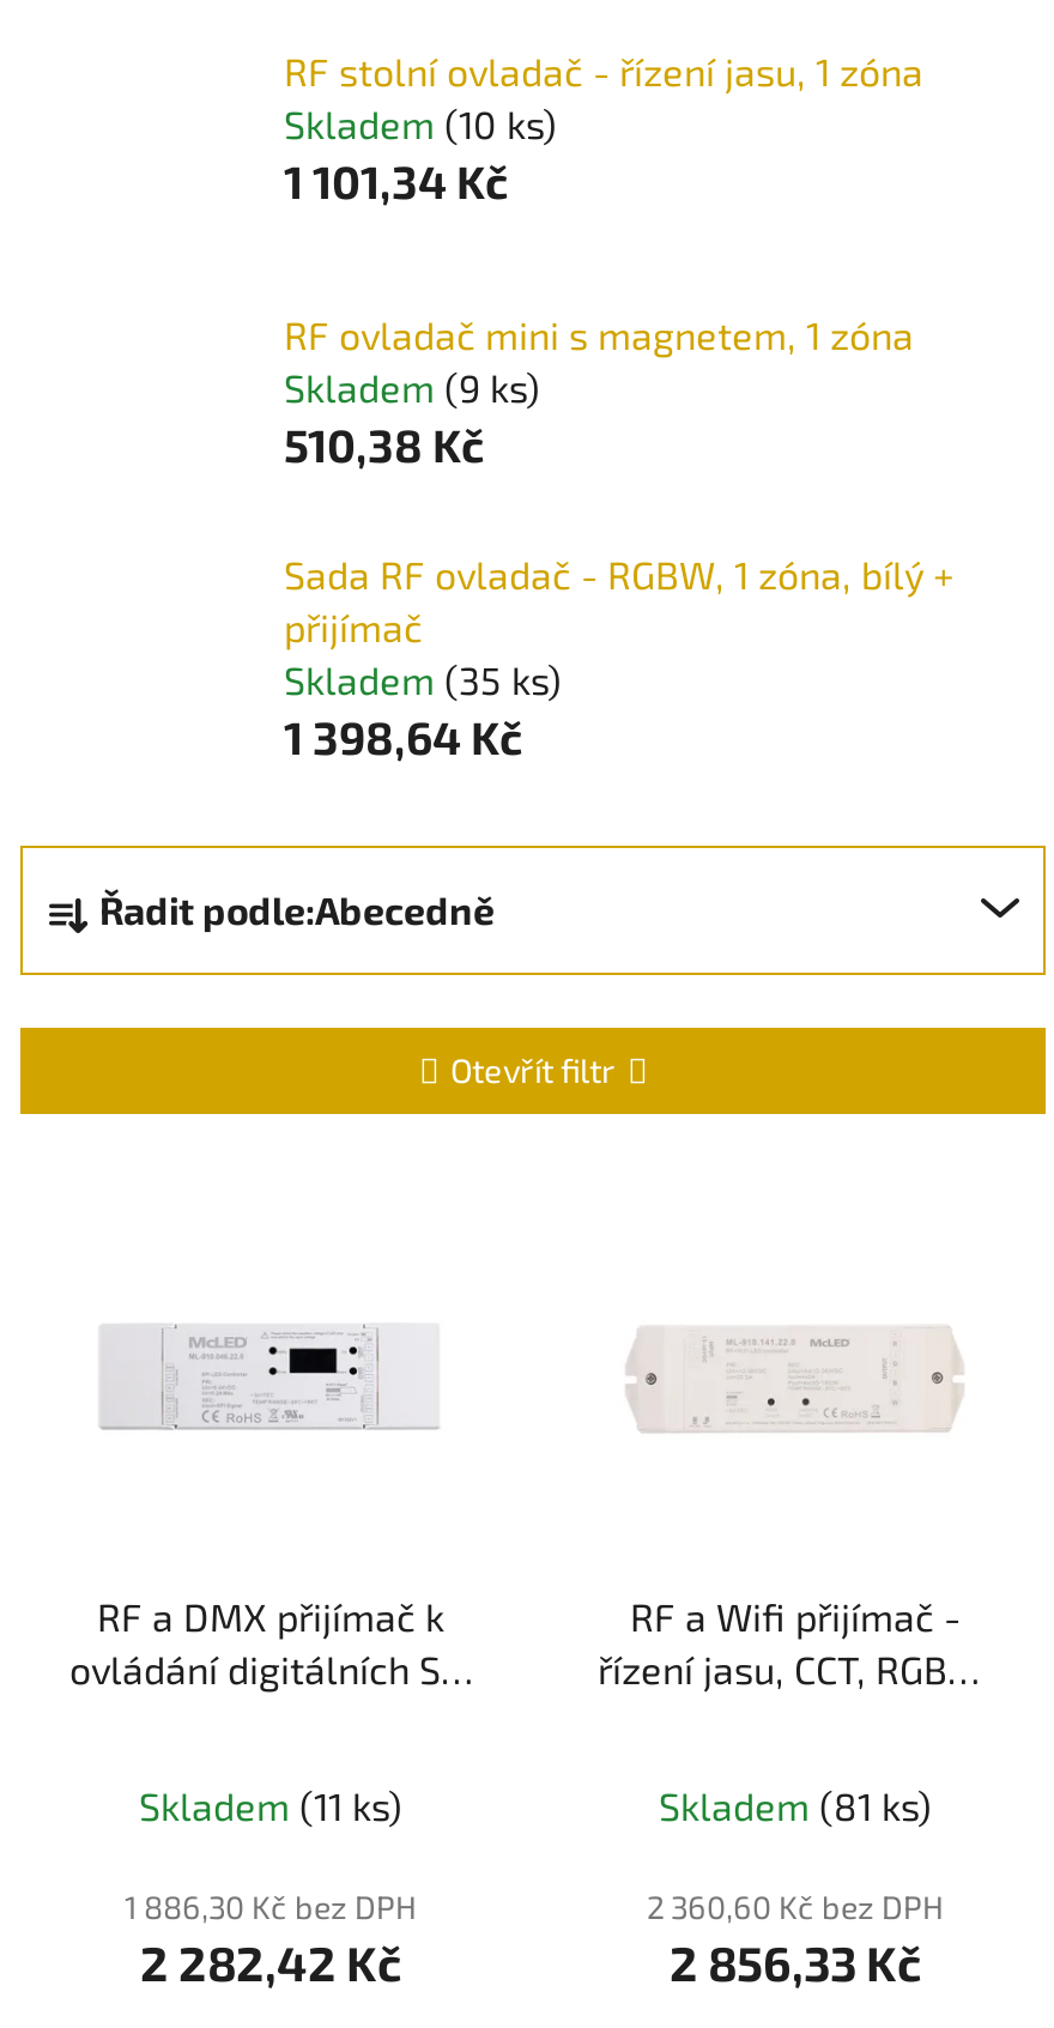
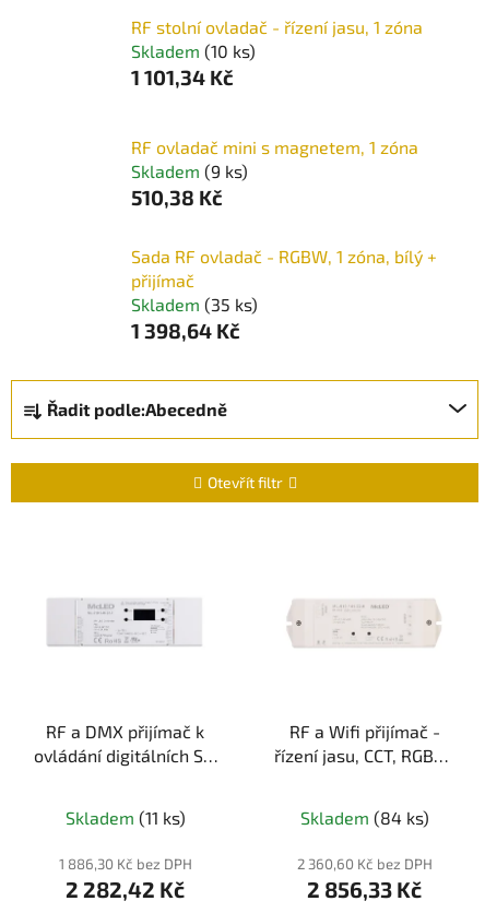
- Skladem (81 ks)
+ Skladem (84 ks)
